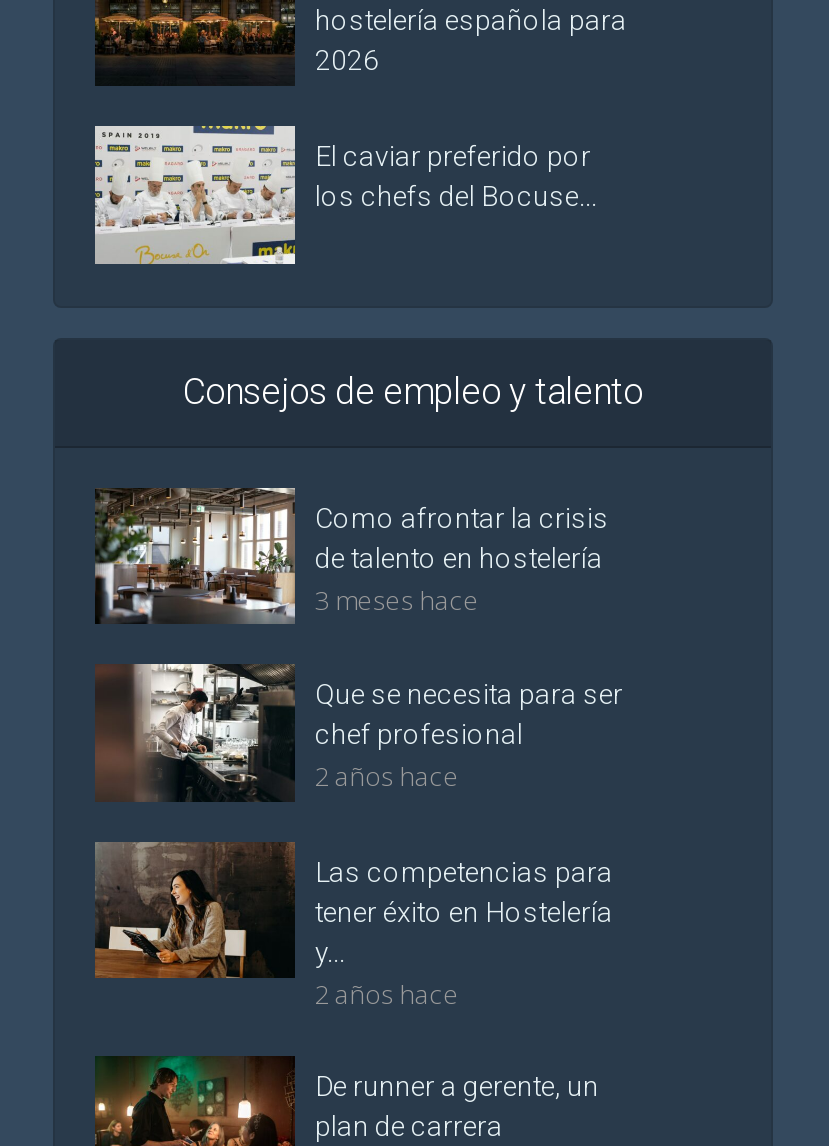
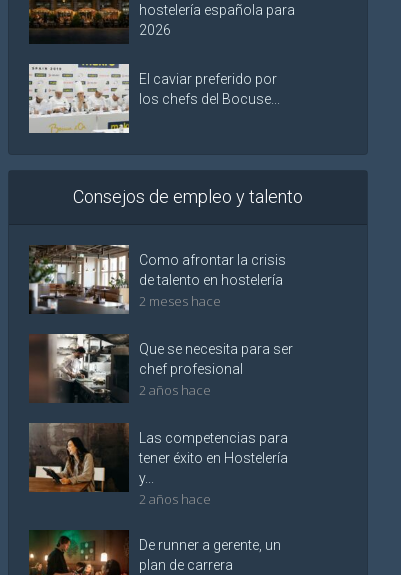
- 3 meses hace
+ 2 meses hace
